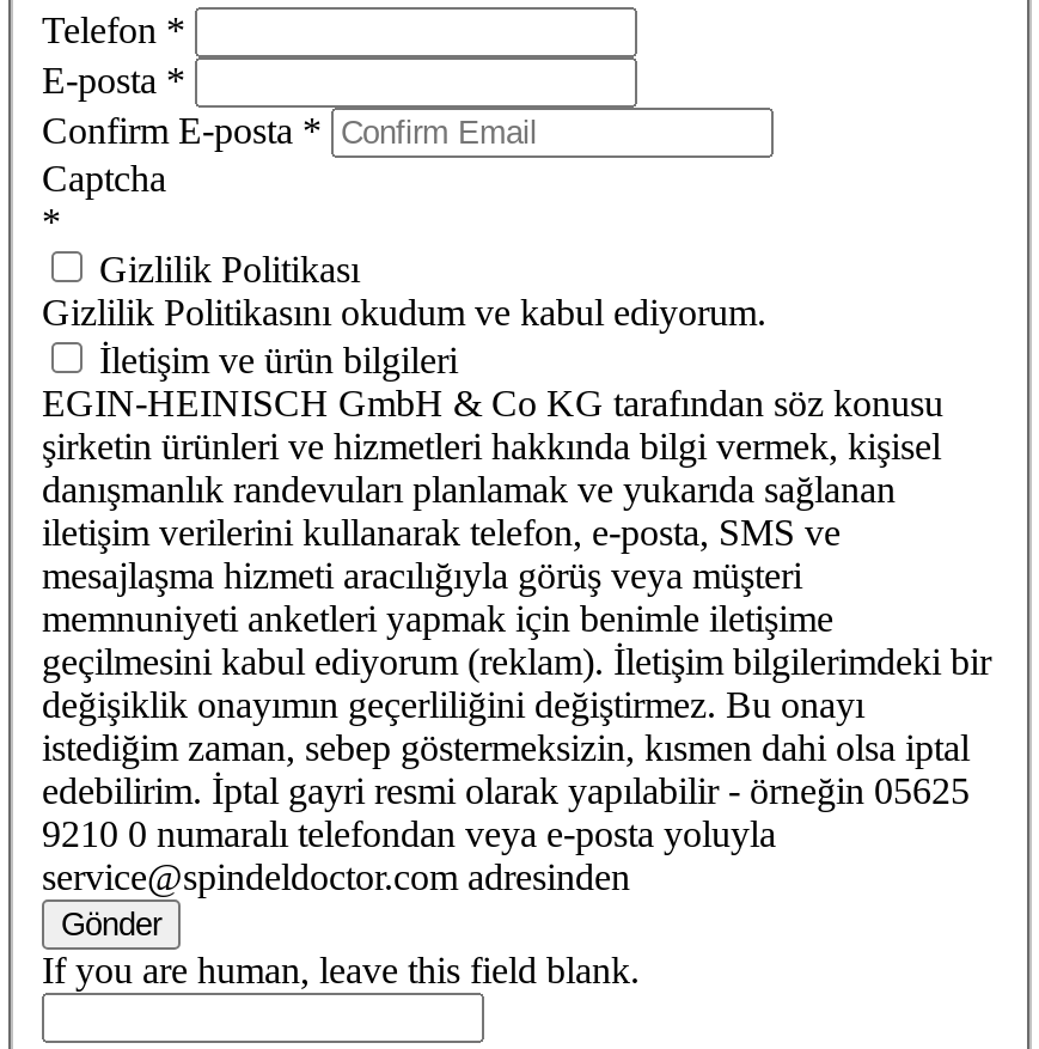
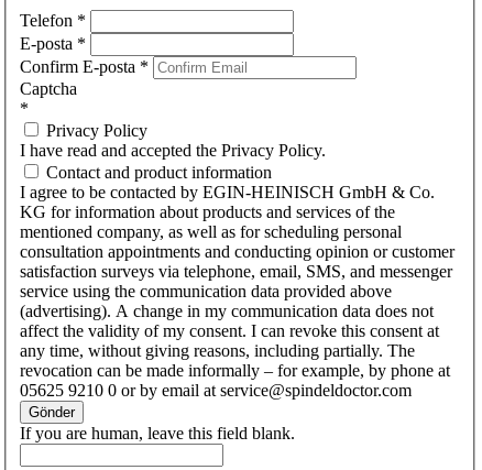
- Gizlilik Politikası
- Gizlilik Politikasını okudum ve kabul ediyorum.
- İletişim ve ürün bilgileri
- EGIN-HEINISCH GmbH & Co KG tarafından söz konusu
- şirketin ürünleri ve hizmetleri hakkında bilgi vermek, kişisel
- danışmanlık randevuları planlamak ve yukarıda sağlanan
- iletişim verilerini kullanarak telefon, e-posta, SMS ve
- mesajlaşma hizmeti aracılığıyla görüş veya müşteri
- memnuniyeti anketleri yapmak için benimle iletişime
- geçilmesini kabul ediyorum (reklam). İletişim bilgilerimdeki bir
- değişiklik onayımın geçerliliğini değiştirmez. Bu onayı
- istediğim zaman, sebep göstermeksizin, kısmen dahi olsa iptal
- edebilirim. İptal gayri resmi olarak yapılabilir - örneğin 05625
- 9210 0 numaralı telefondan veya e-posta yoluyla
- service@spindeldoctor.com adresinden
+ Privacy Policy
+ I have read and accepted the Privacy Policy.
+ Contact and product information
+ I agree to be contacted by EGIN-HEINISCH GmbH & Co.
+ KG for information about products and services of the
+ mentioned company, as well as for scheduling personal
+ consultation appointments and conducting opinion or customer
+ satisfaction surveys via telephone, email, SMS, and messenger
+ service using the communication data provided above
+ (advertising). A change in my communication data does not
+ affect the validity of my consent. I can revoke this consent at
+ any time, without giving reasons, including partially. The
+ revocation can be made informally – for example, by phone at
+ 05625 9210 0 or by email at service@spindeldoctor.com
